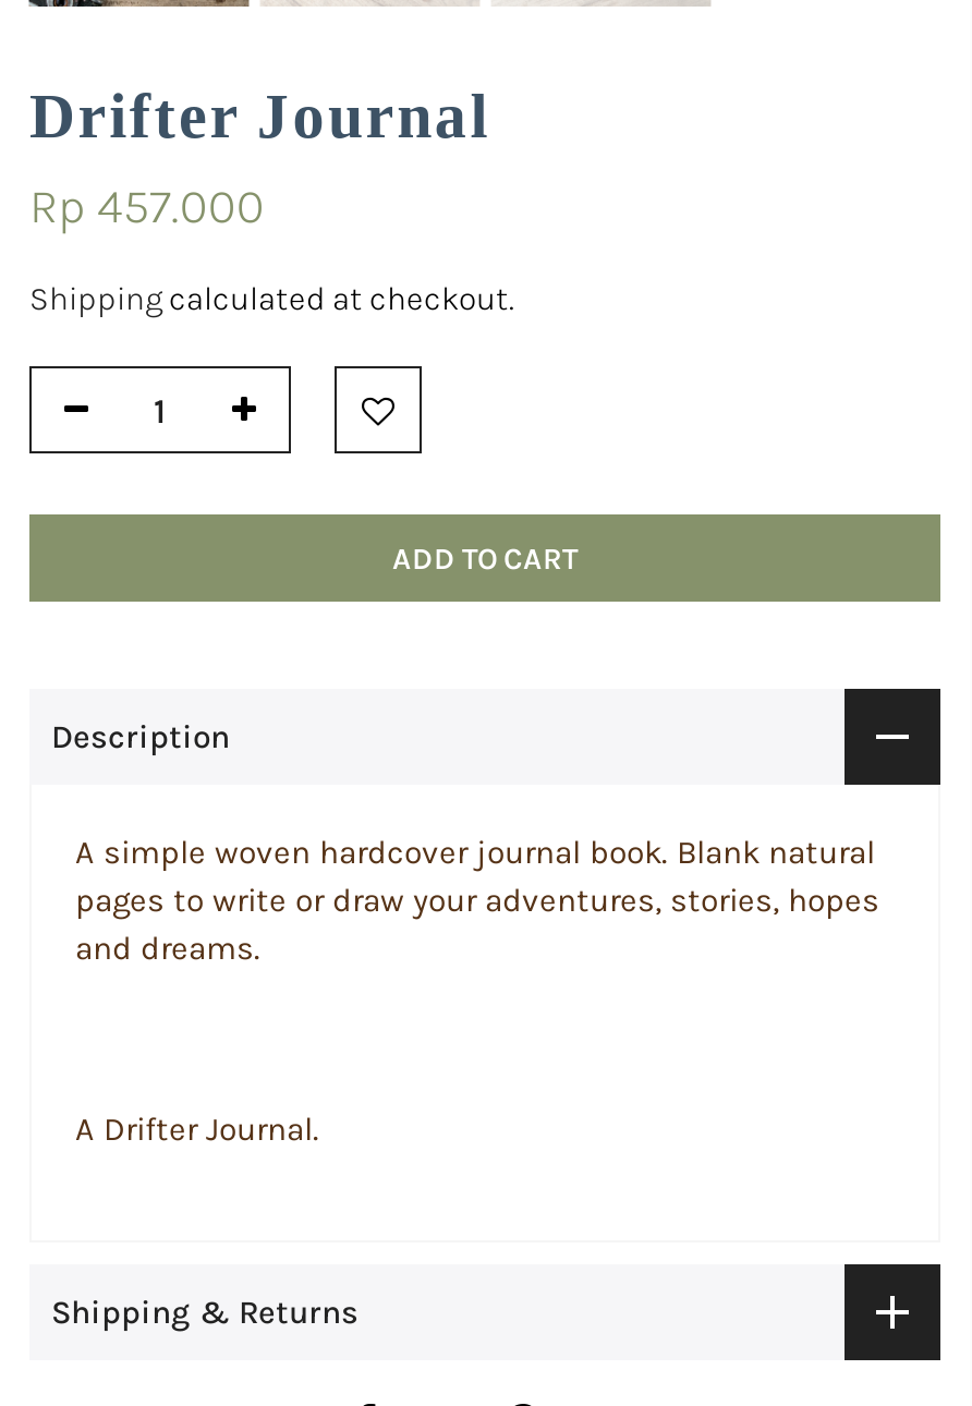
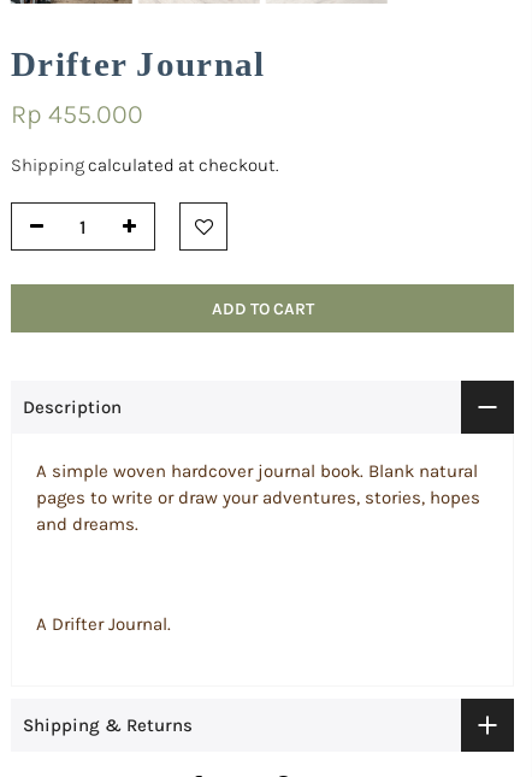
- Rp 457.000
+ Rp 455.000
